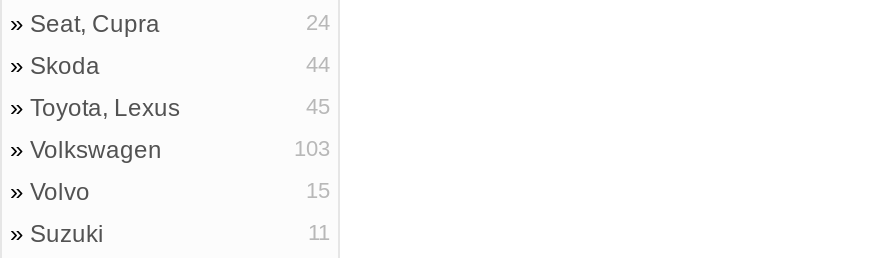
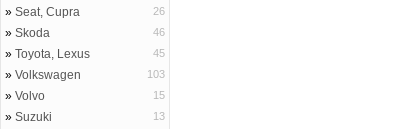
- 24
+ 26

- 44
+ 46

- 11
+ 13
